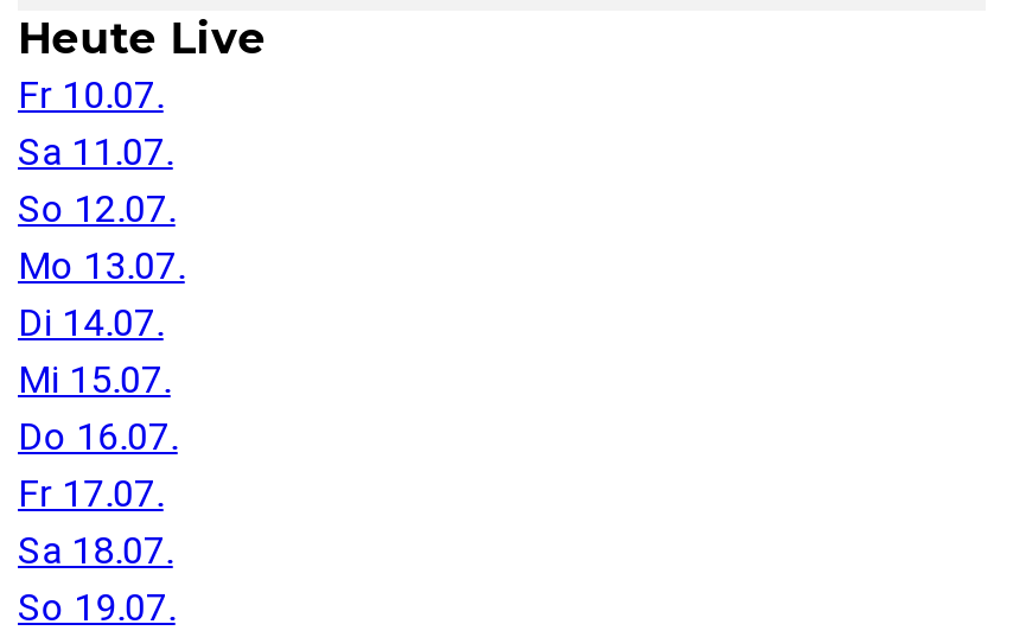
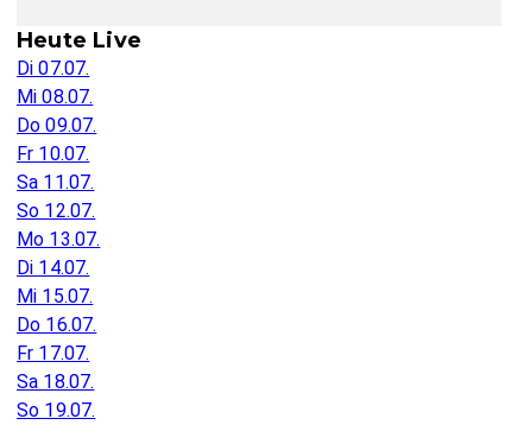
+ Di 07.07.
+ Mi 08.07.
+ Do 09.07.
